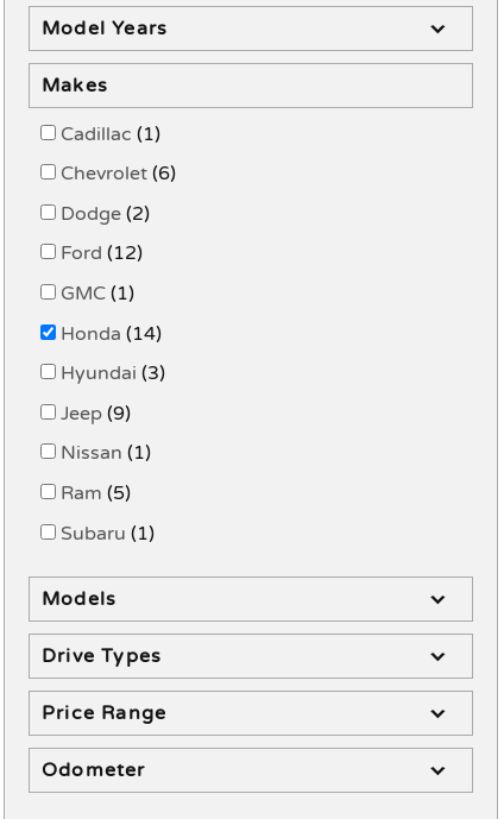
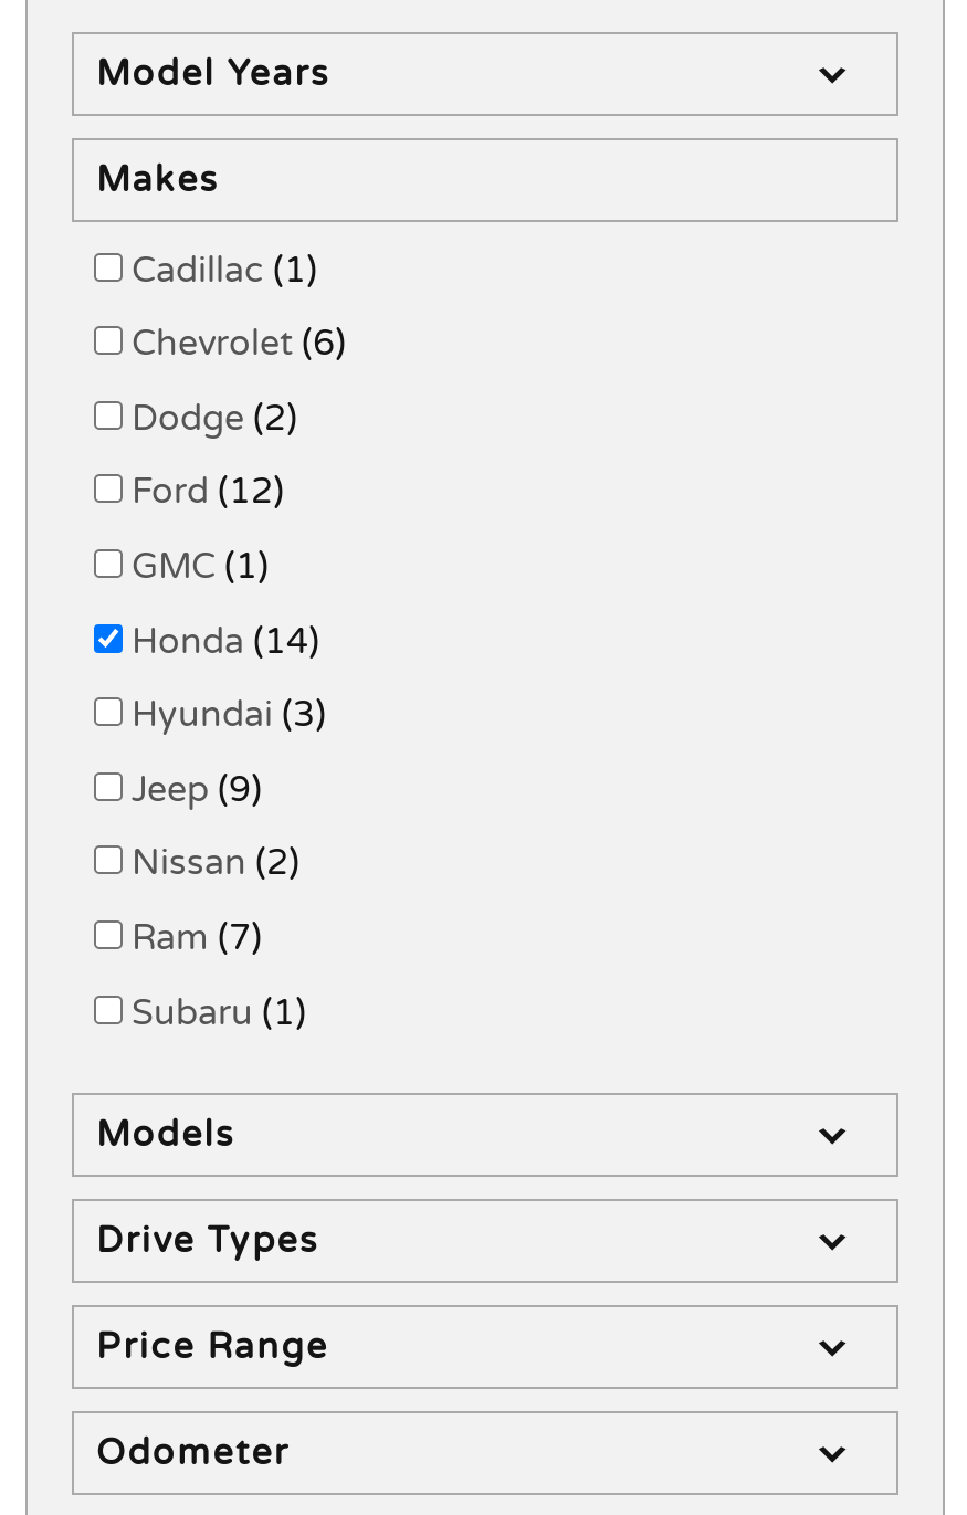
- Nissan (1)
+ Nissan (2)

- Ram (5)
+ Ram (7)
